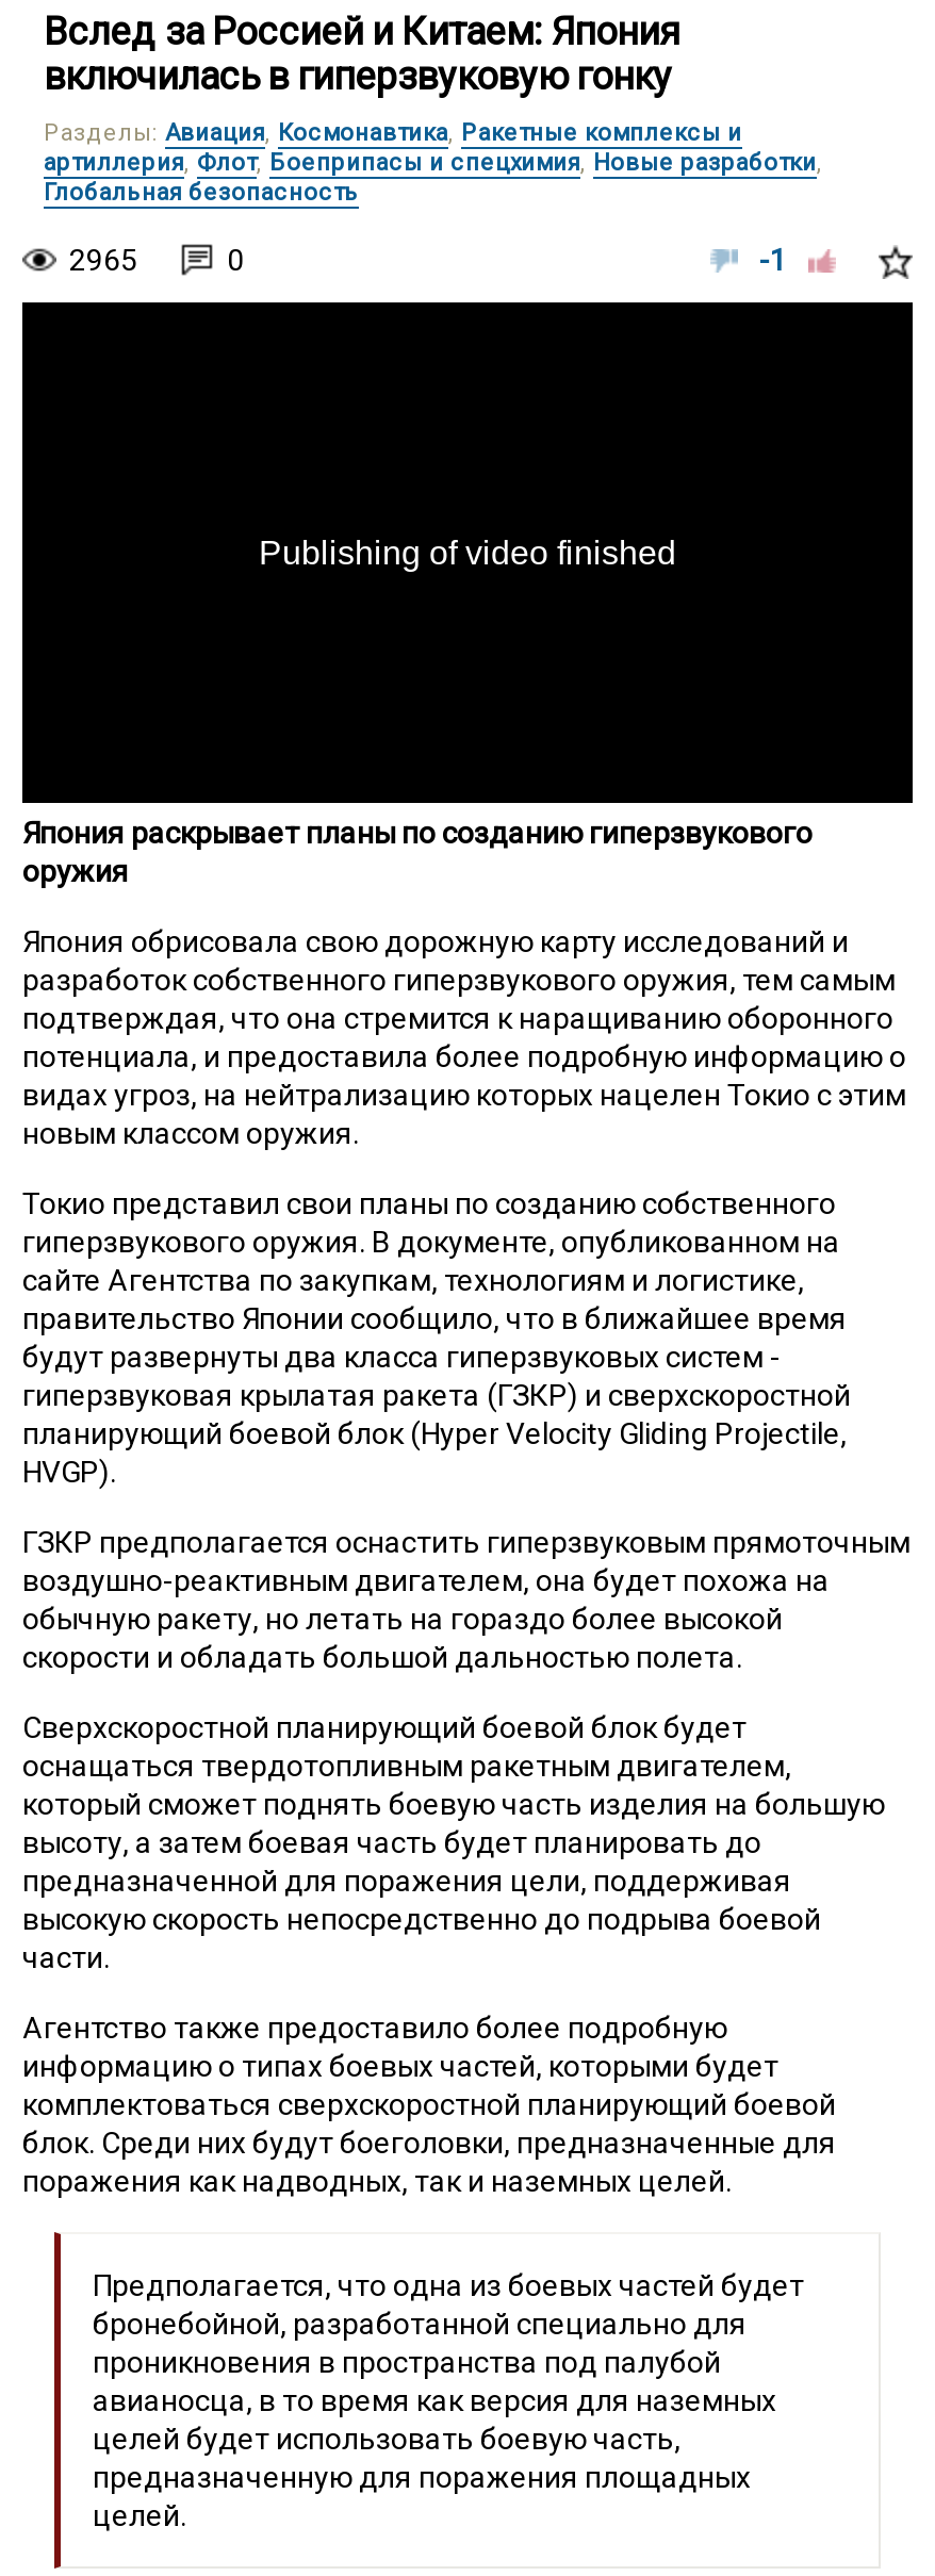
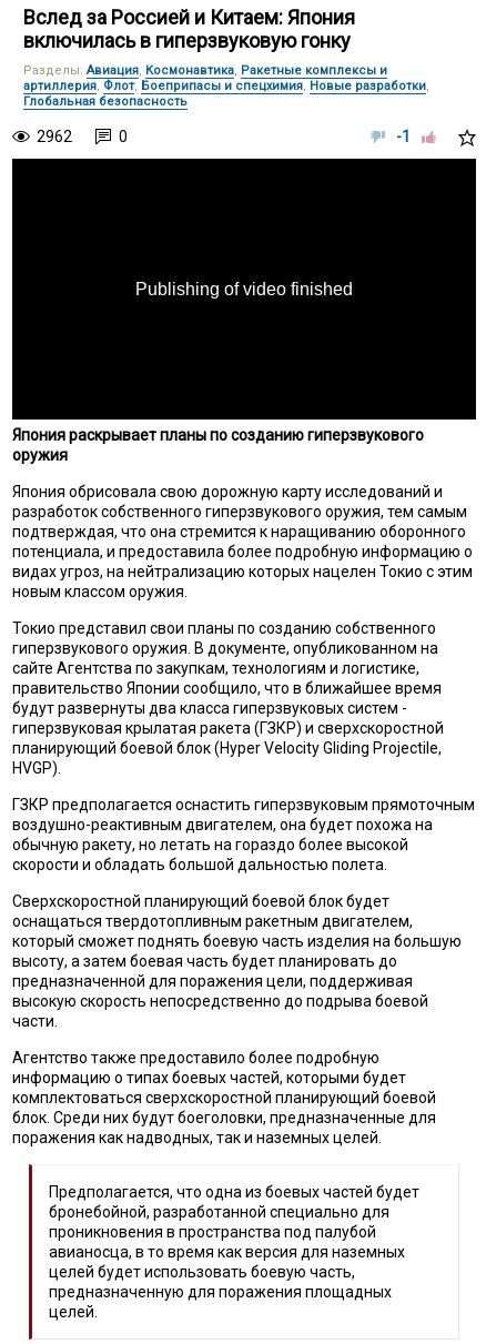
- 2965
+ 2962
